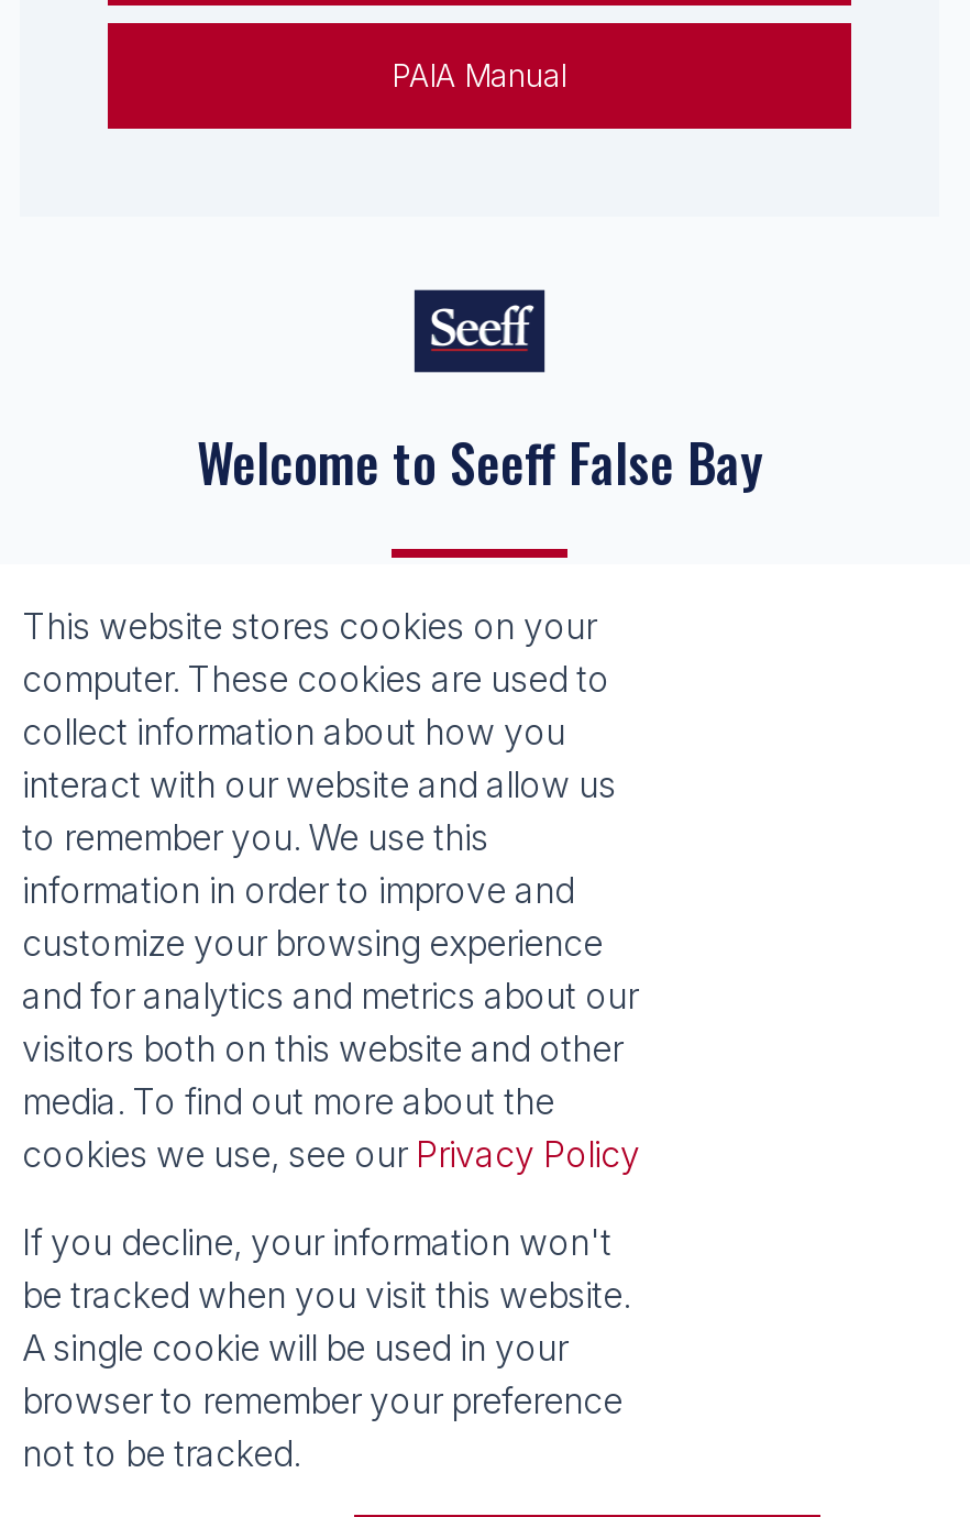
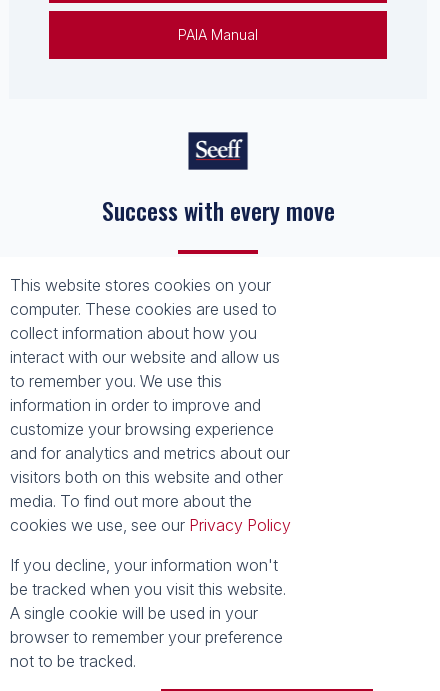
- Welcome to Seeff False Bay
+ Success with every move
